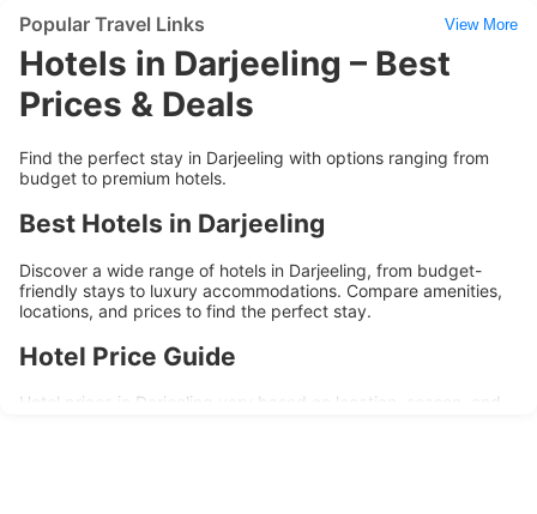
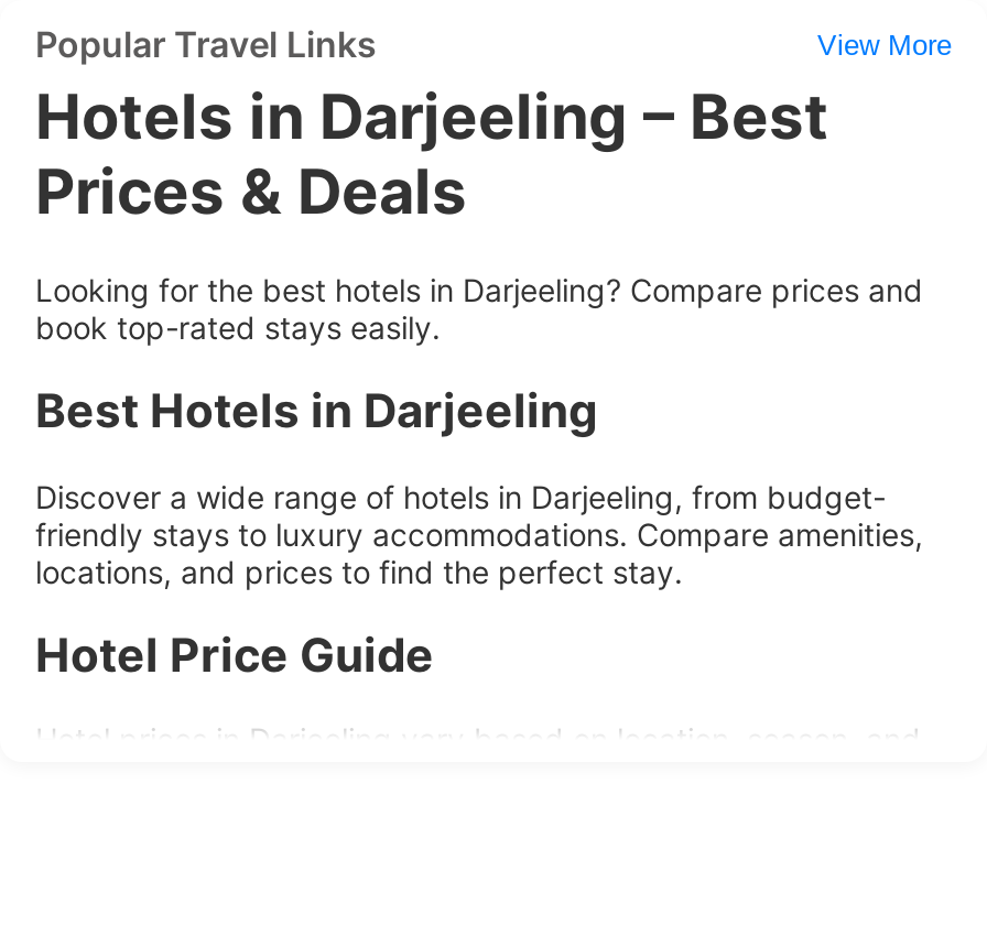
- Find the perfect stay in Darjeeling with options ranging from
- budget to premium hotels.
+ Looking for the best hotels in Darjeeling? Compare prices and
+ book top-rated stays easily.
